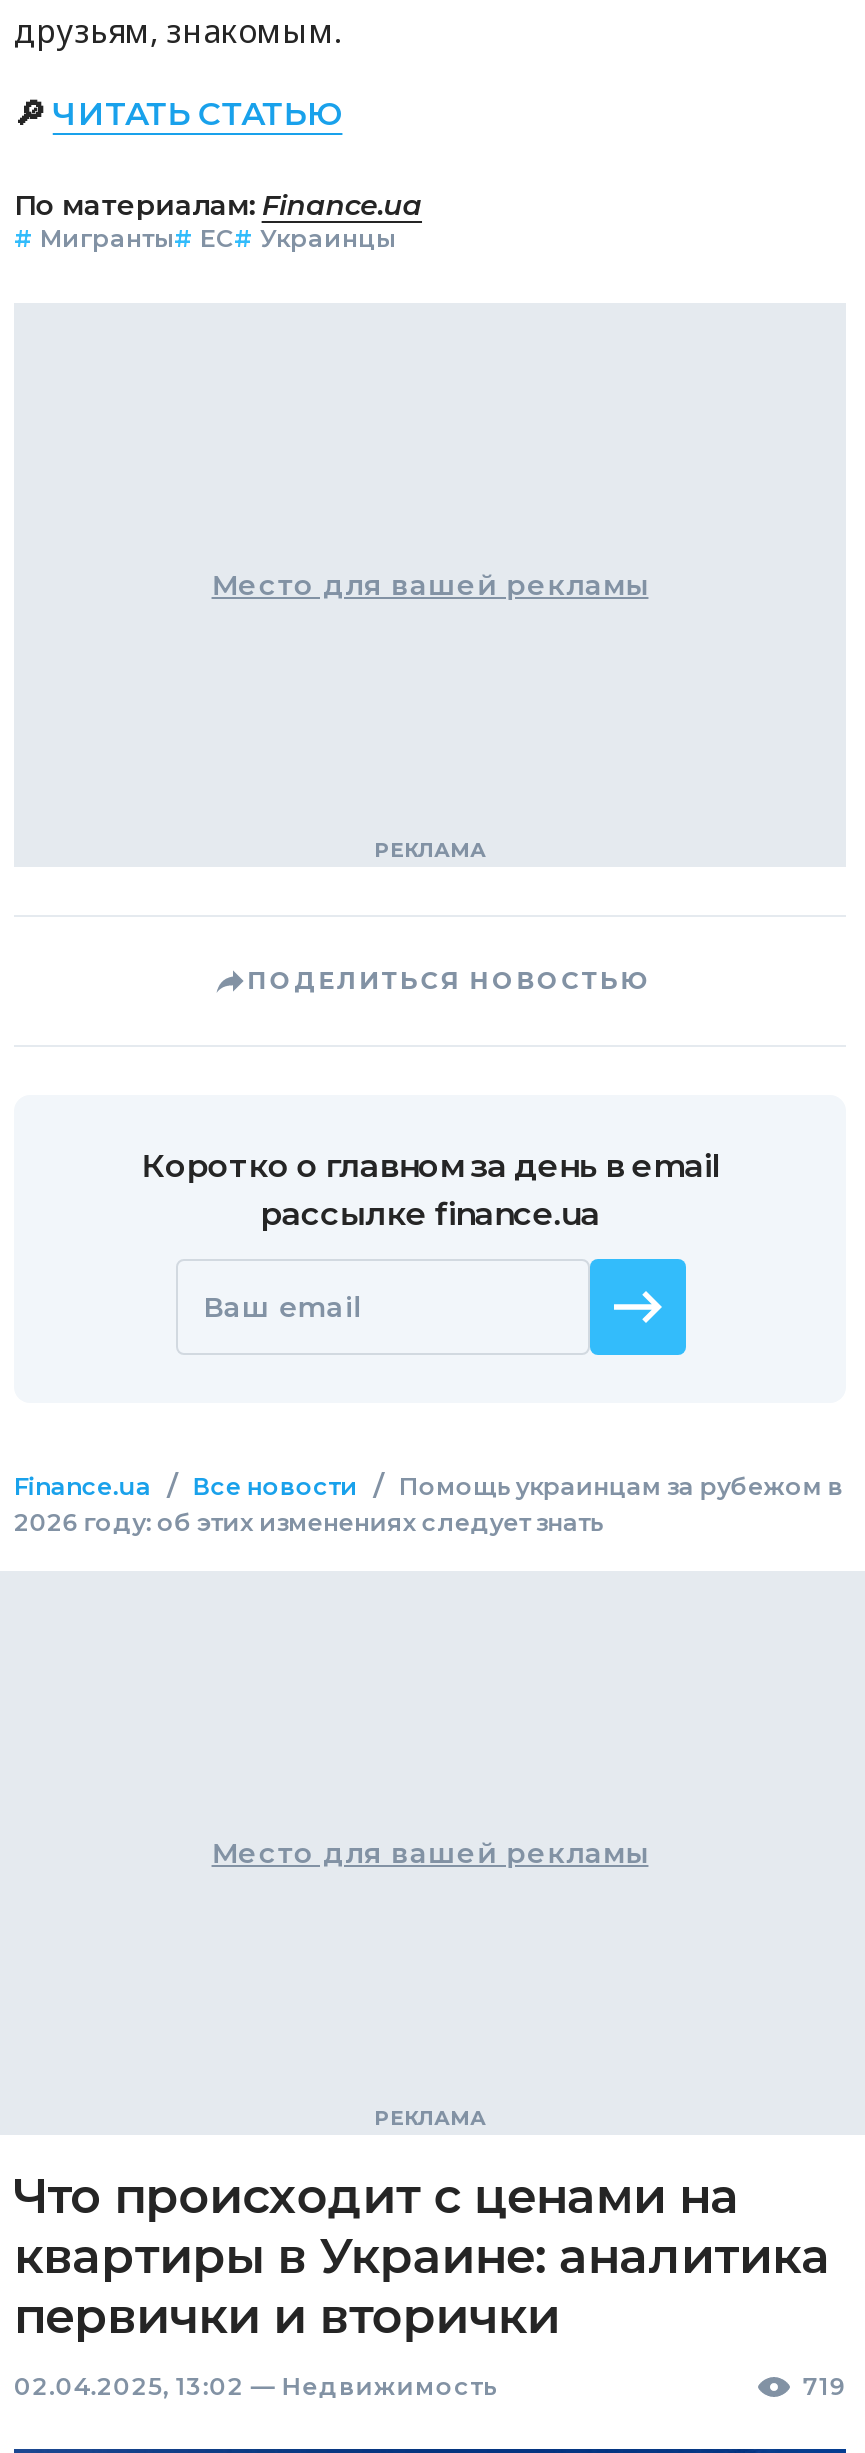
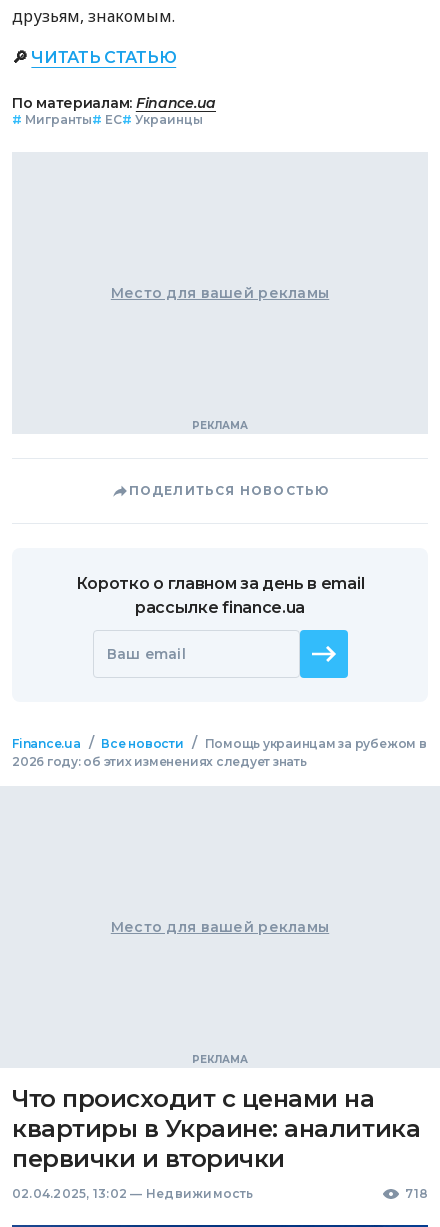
- 719
+ 718
